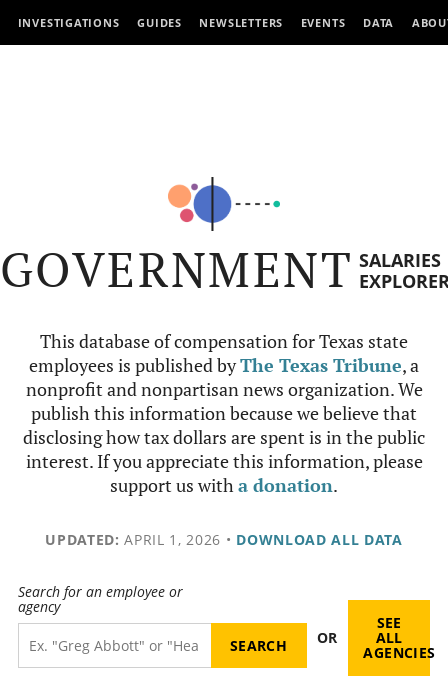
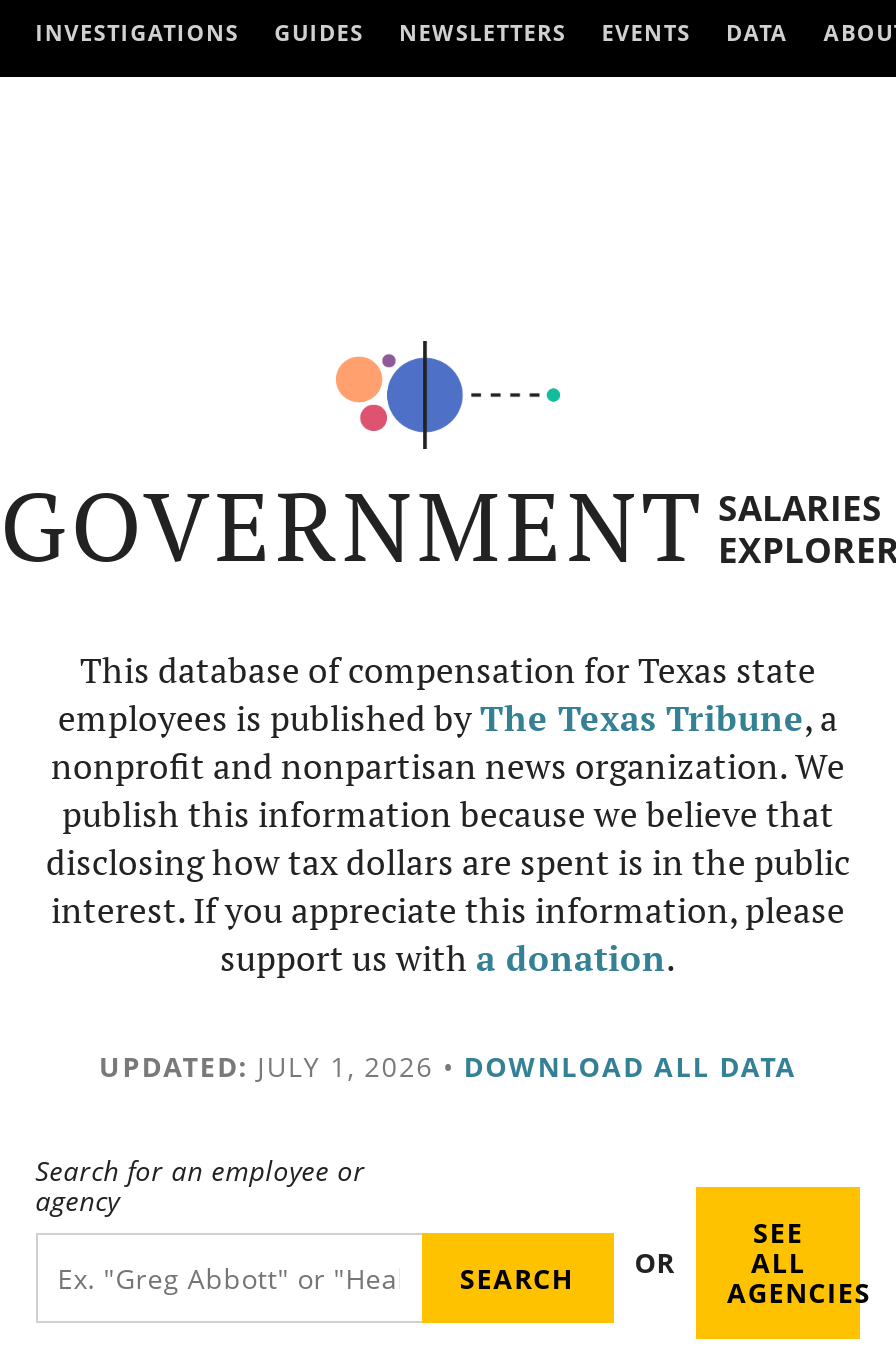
- UPDATED: APRIL 1, 2026 • DOWNLOAD ALL DATA
+ UPDATED: JULY 1, 2026 • DOWNLOAD ALL DATA
